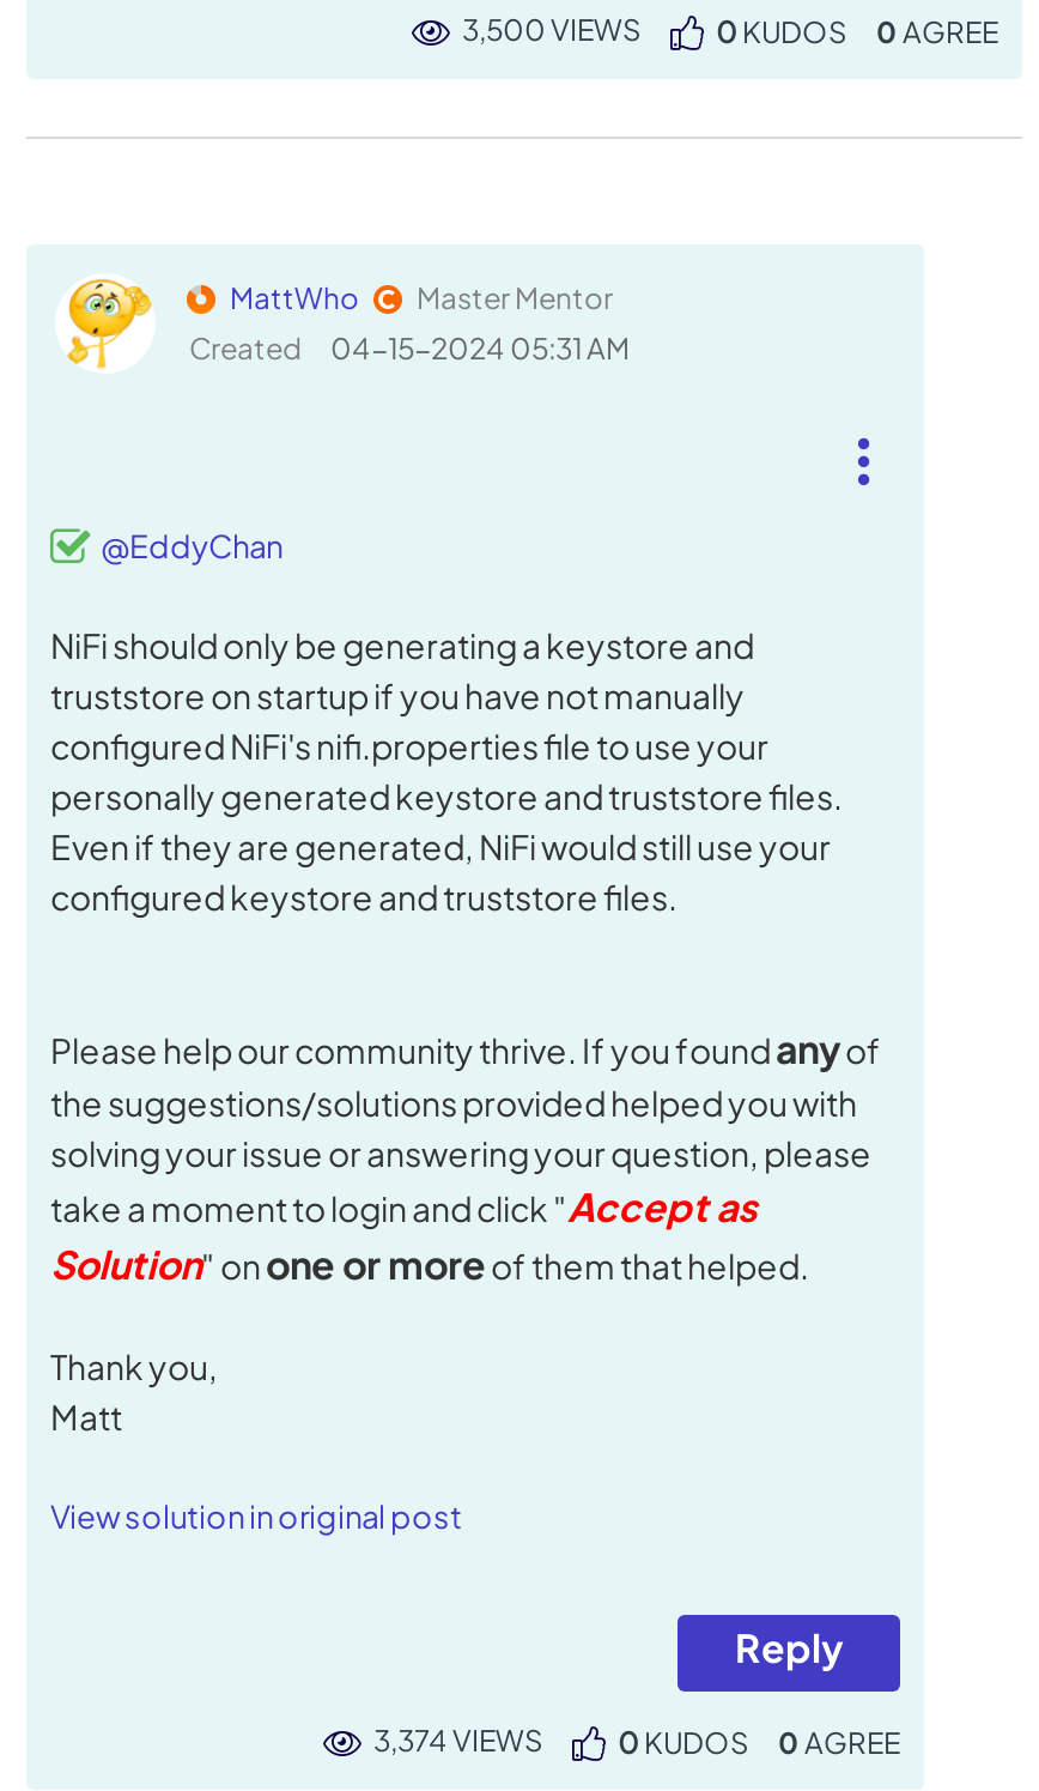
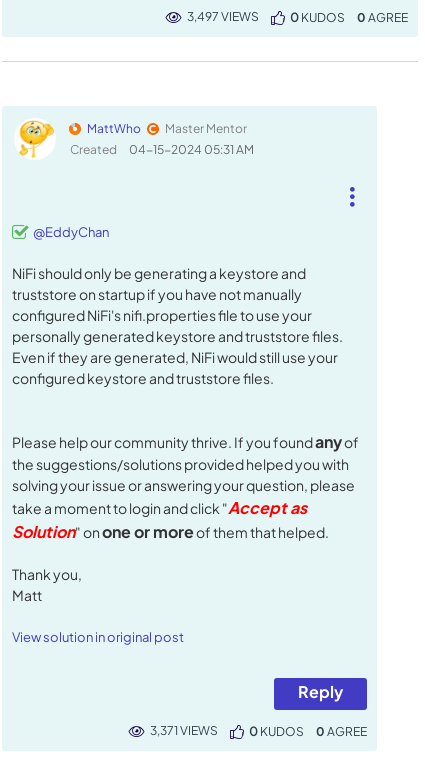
- 3,500 VIEWS
+ 3,497 VIEWS

- 3,374 VIEWS
+ 3,371 VIEWS
